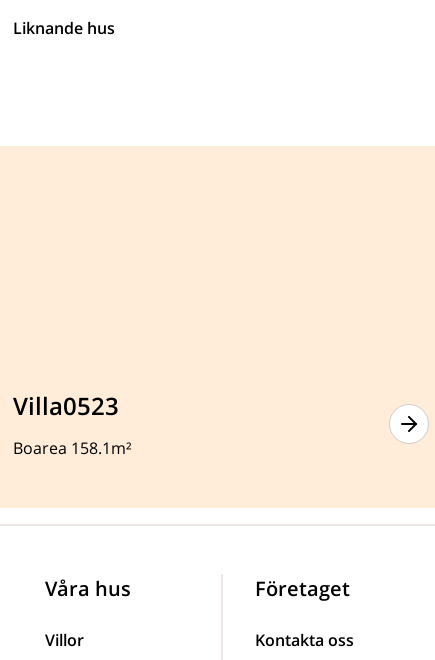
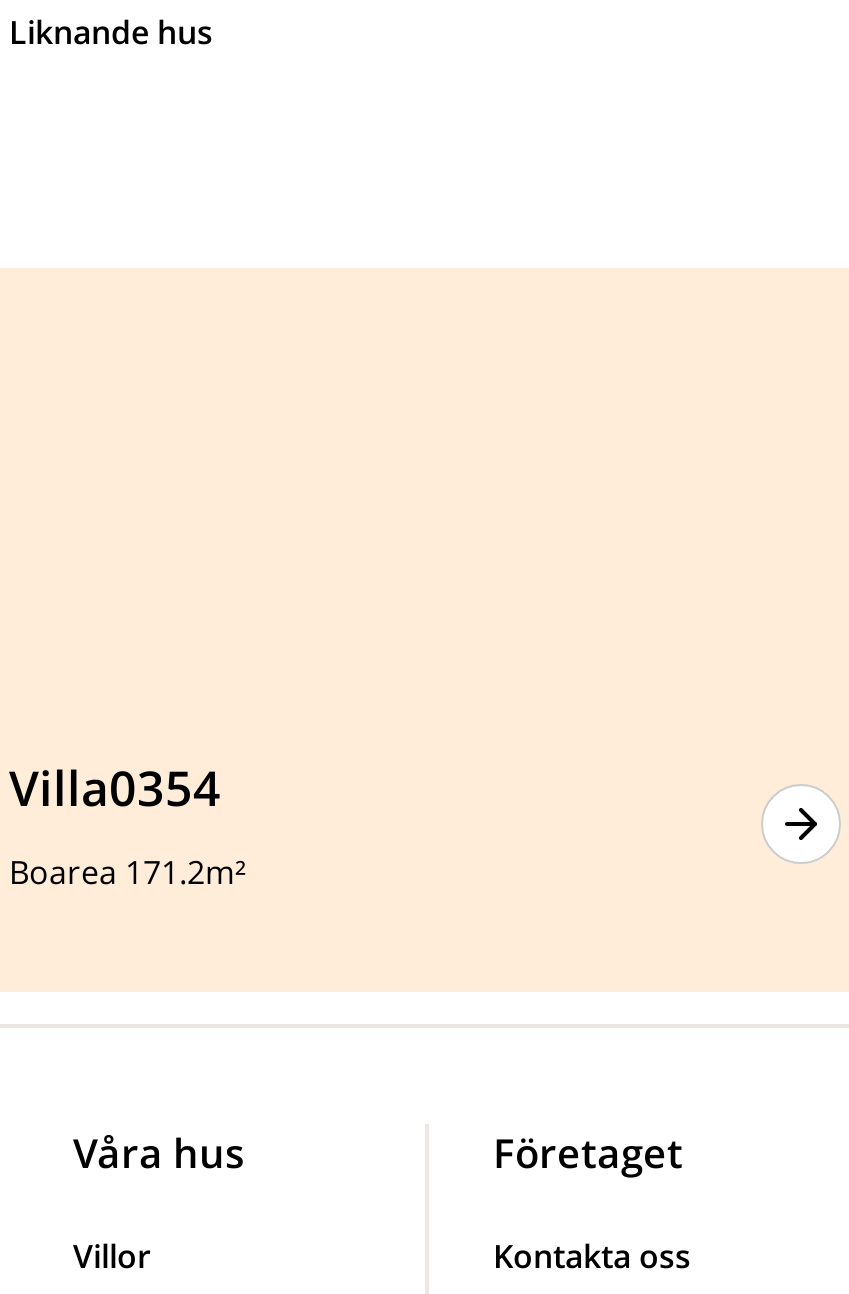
- Villa0523
+ Villa0354

- Boarea 158.1m²
+ Boarea 171.2m²
